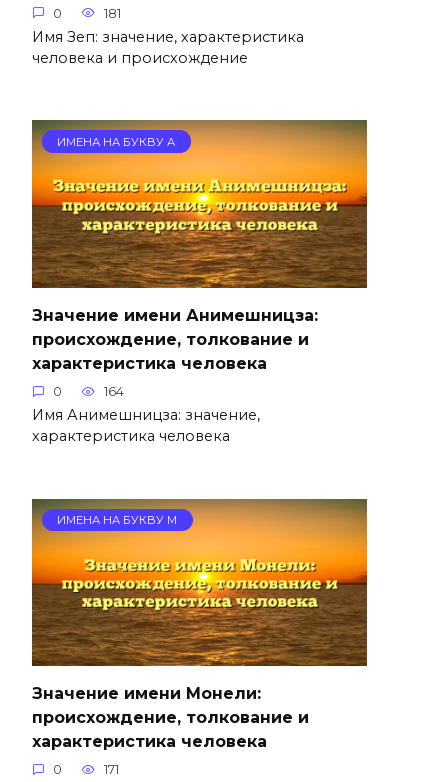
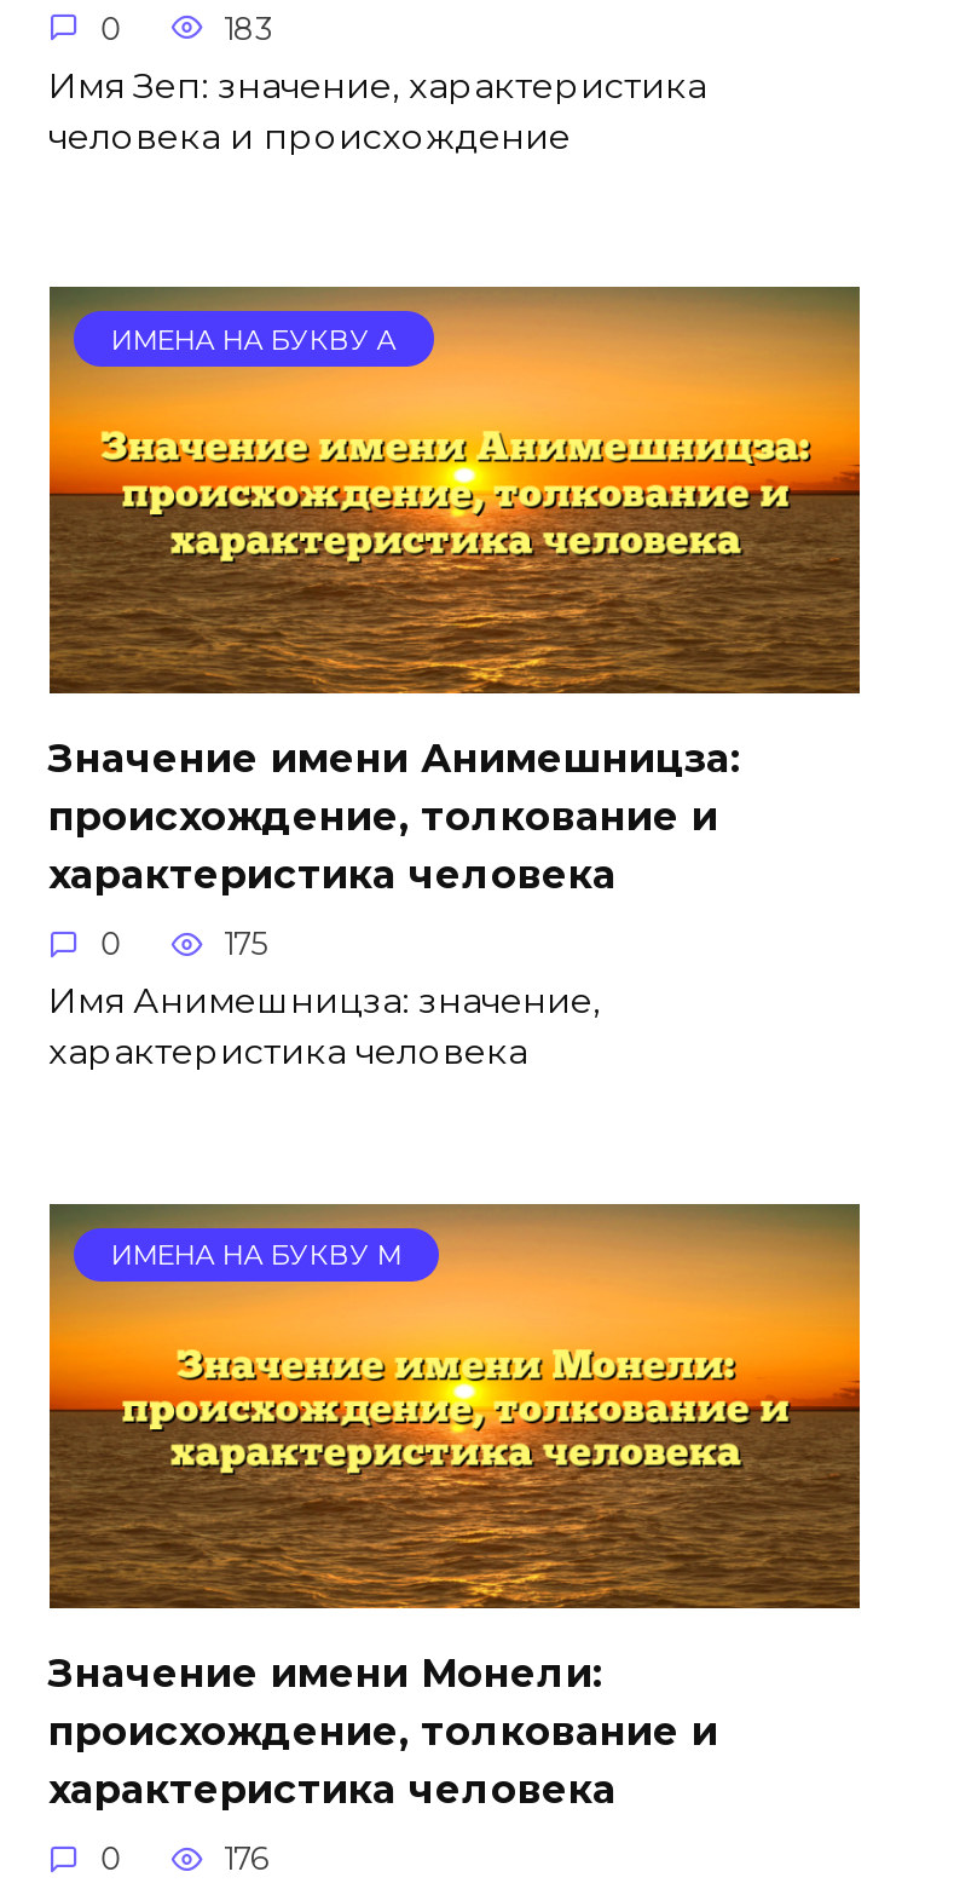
- 181
+ 183

- 164
+ 175

- 171
+ 176
